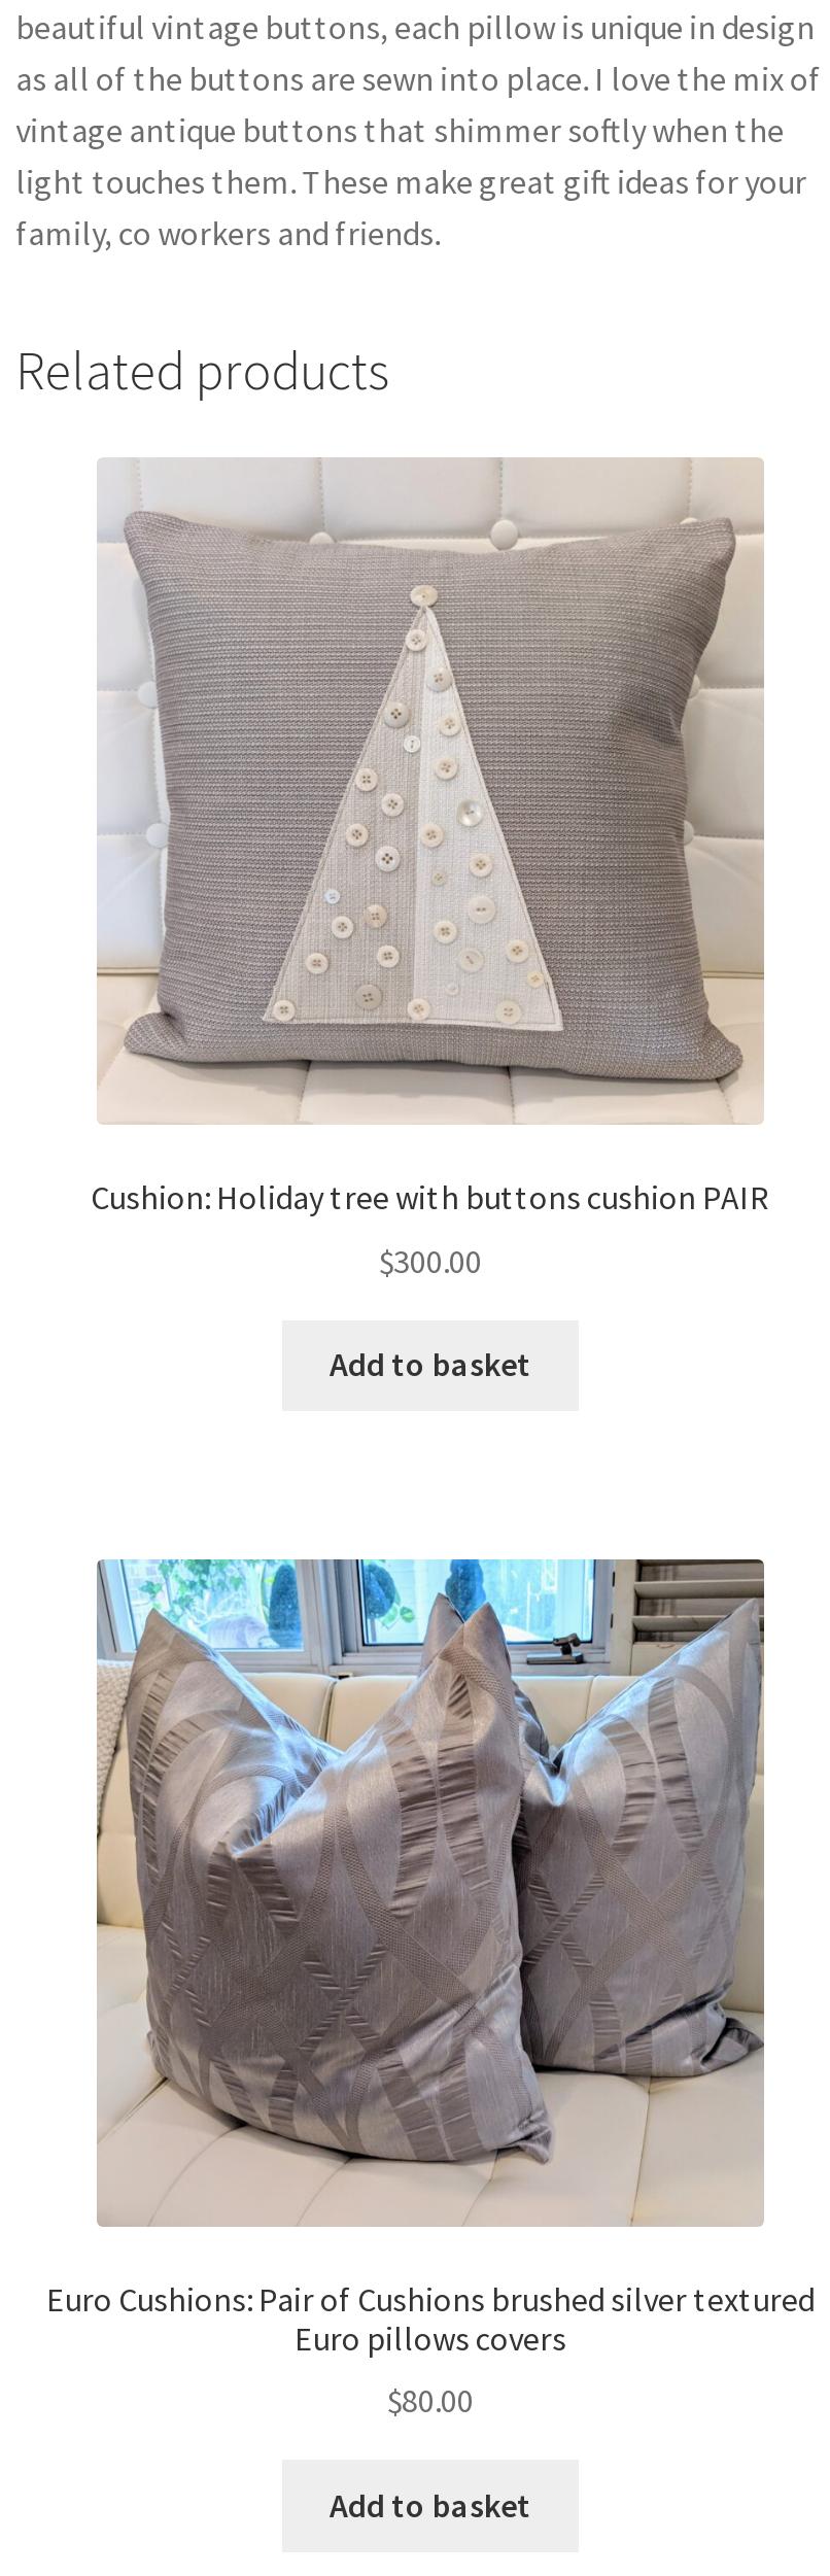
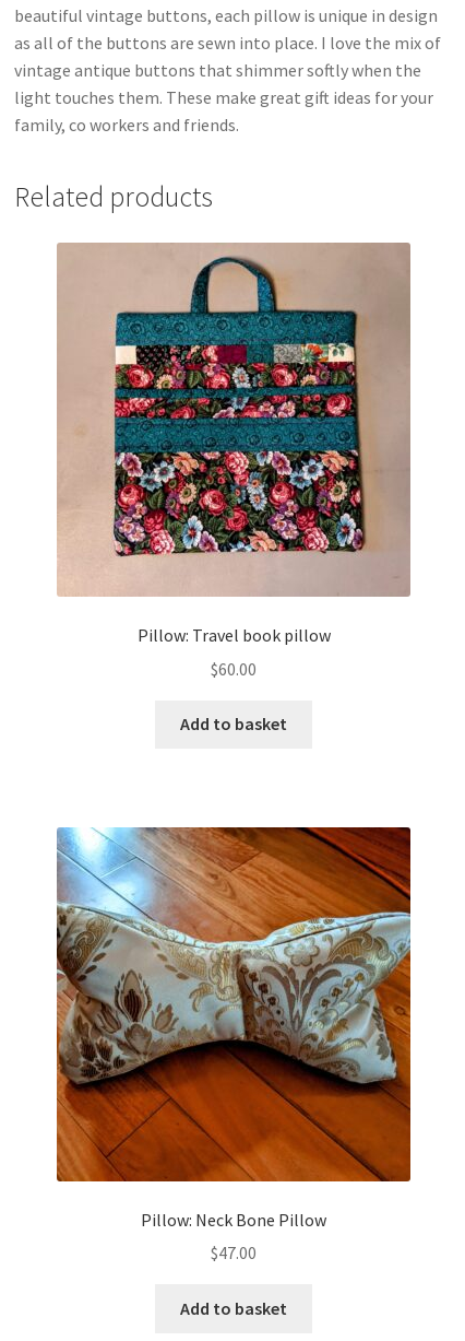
- [image]
- Cushion: Holiday tree with buttons cushion PAIR
+ [image]
+ Pillow: Travel book pillow

- $300.00
+ $60.00

- [image]
- Euro Cushions: Pair of Cushions brushed silver textured
- Euro pillows covers
+ [image]
+ Pillow: Neck Bone Pillow

- $80.00
+ $47.00
